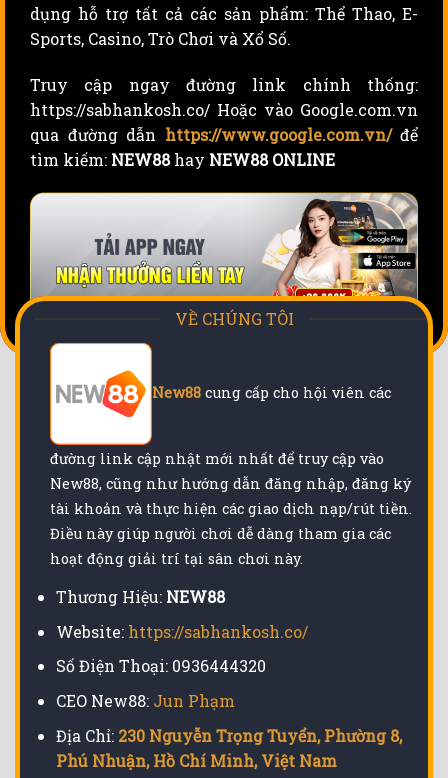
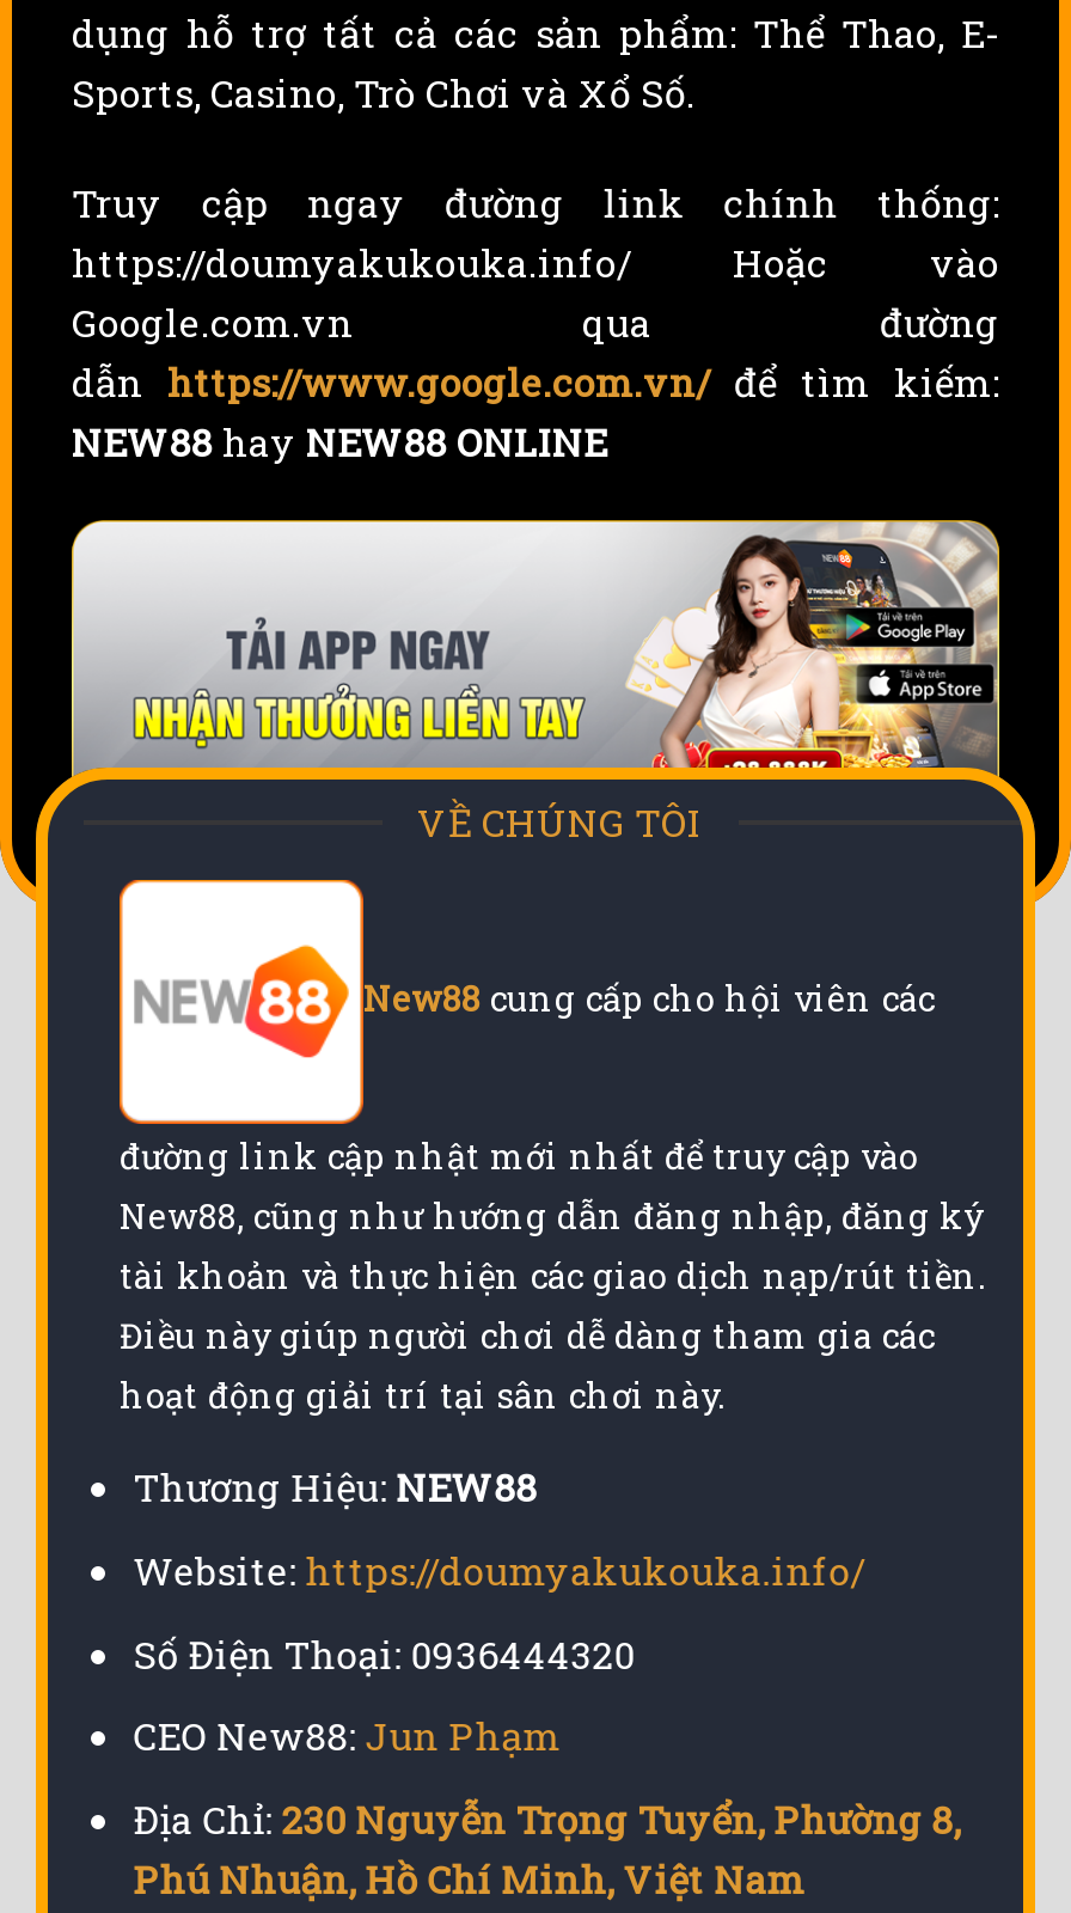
- https://sabhankosh.co/ Hoặc vào Google.com.vn
- qua đường dẫn https://www.google.com.vn/ để
- tìm kiếm: NEW88 hay NEW88 ONLINE
+ https://doumyakukouka.info/ Hoặc vào
+ Google.com.vn qua đường
+ dẫn https://www.google.com.vn/ để tìm kiếm:
+ NEW88 hay NEW88 ONLINE

- Website: https://sabhankosh.co/
+ Website: https://doumyakukouka.info/
